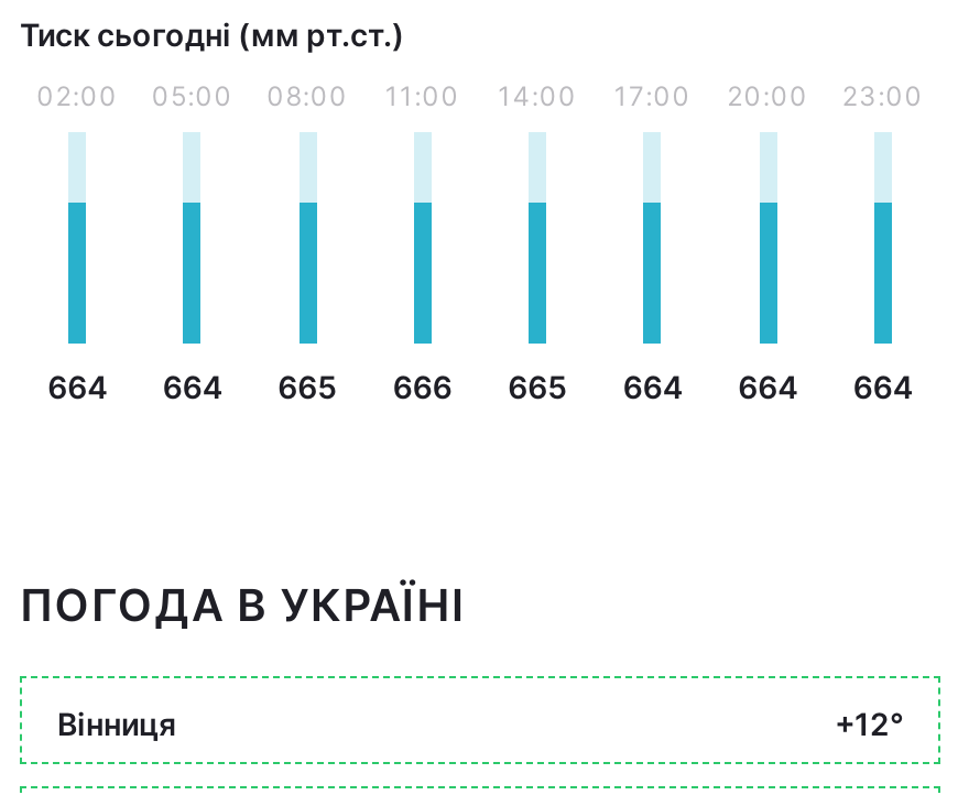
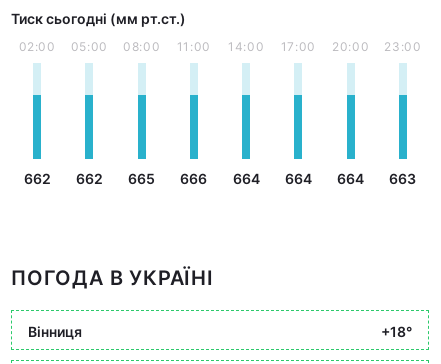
- 664
+ 662

- 664
+ 662

- 665
+ 664

- 664
+ 663

- +12°
+ +18°
